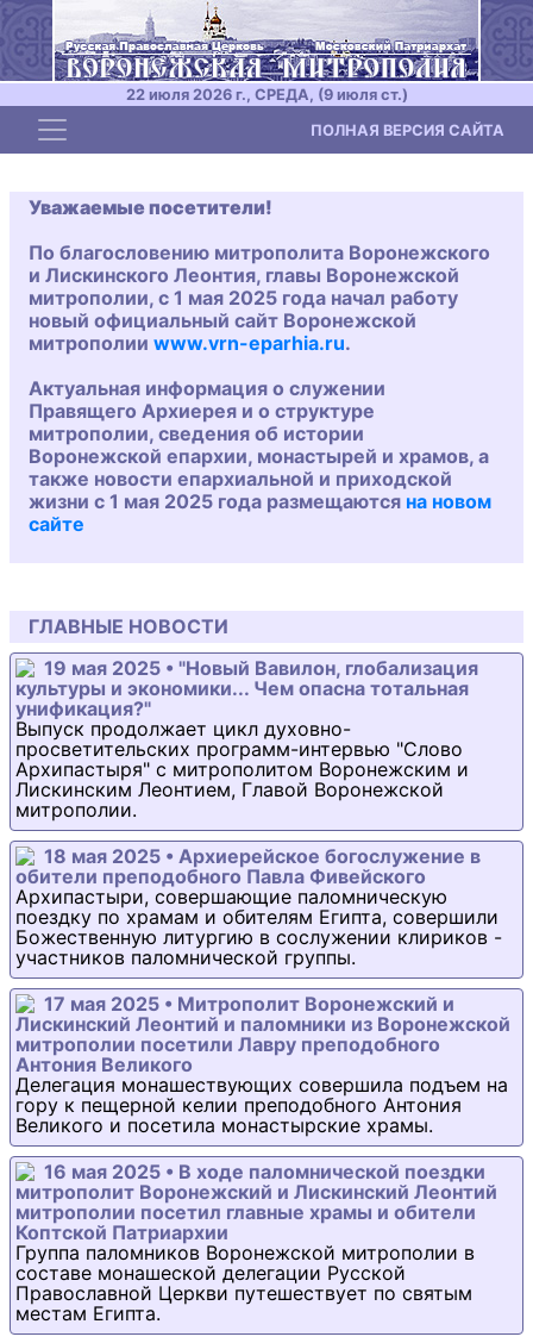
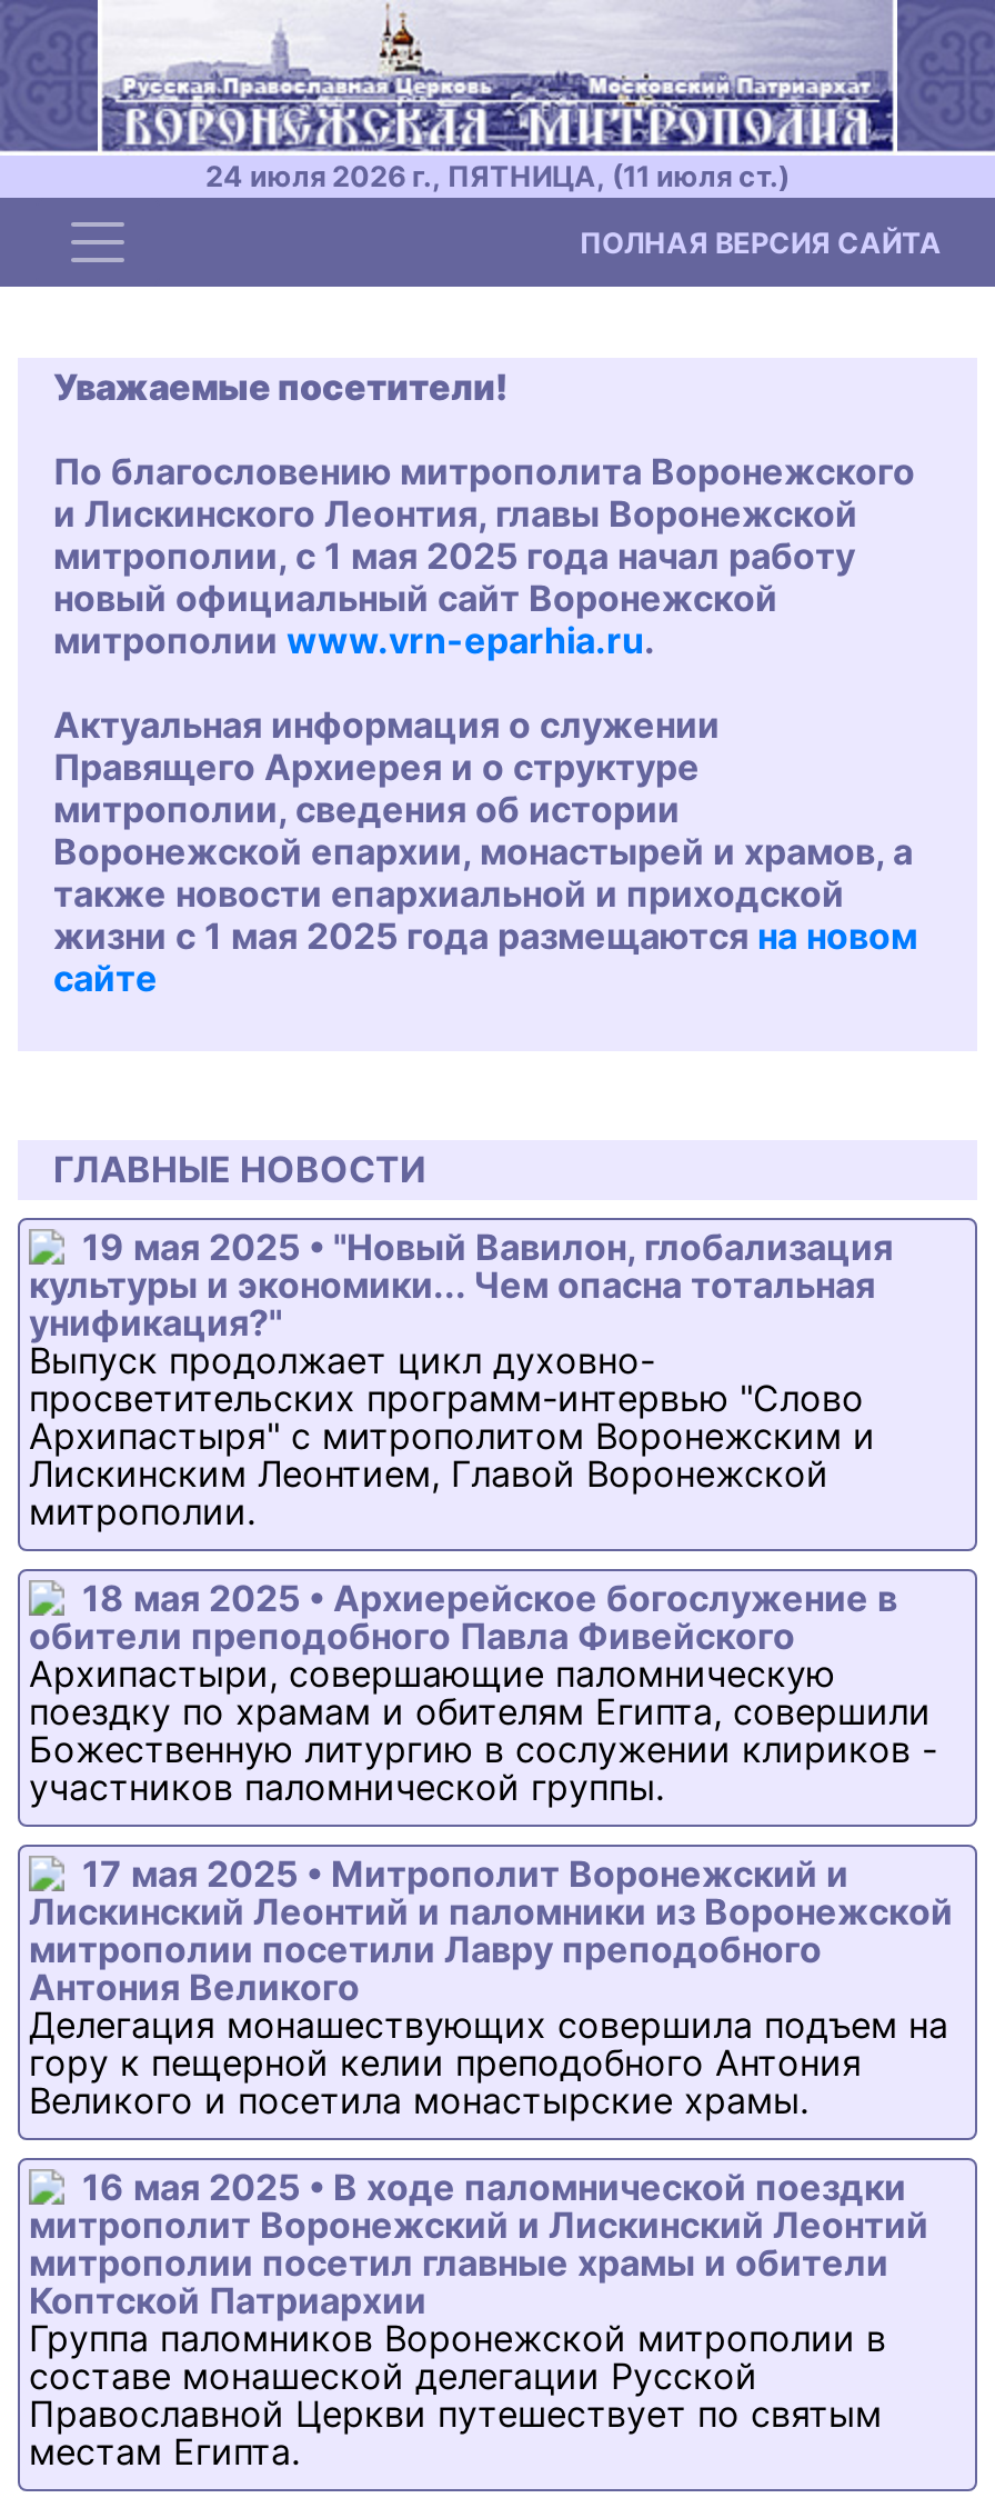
- 22 июля 2026 г., СРЕДА, (9 июля ст.)
+ 24 июля 2026 г., ПЯТНИЦА, (11 июля ст.)
